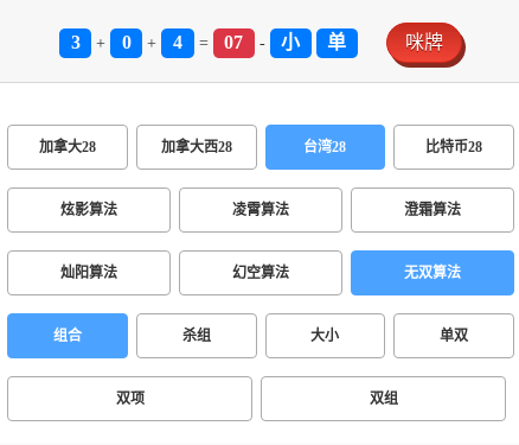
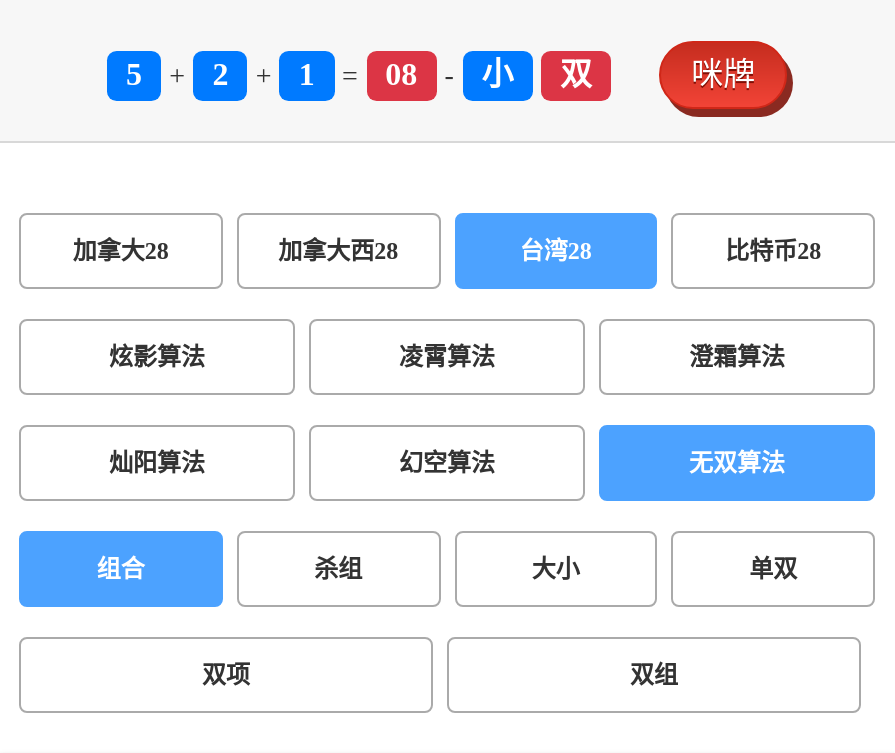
- 3
+ 5

- 0
+ 2

- 4
+ 1

- 07
+ 08

- 单
+ 双
